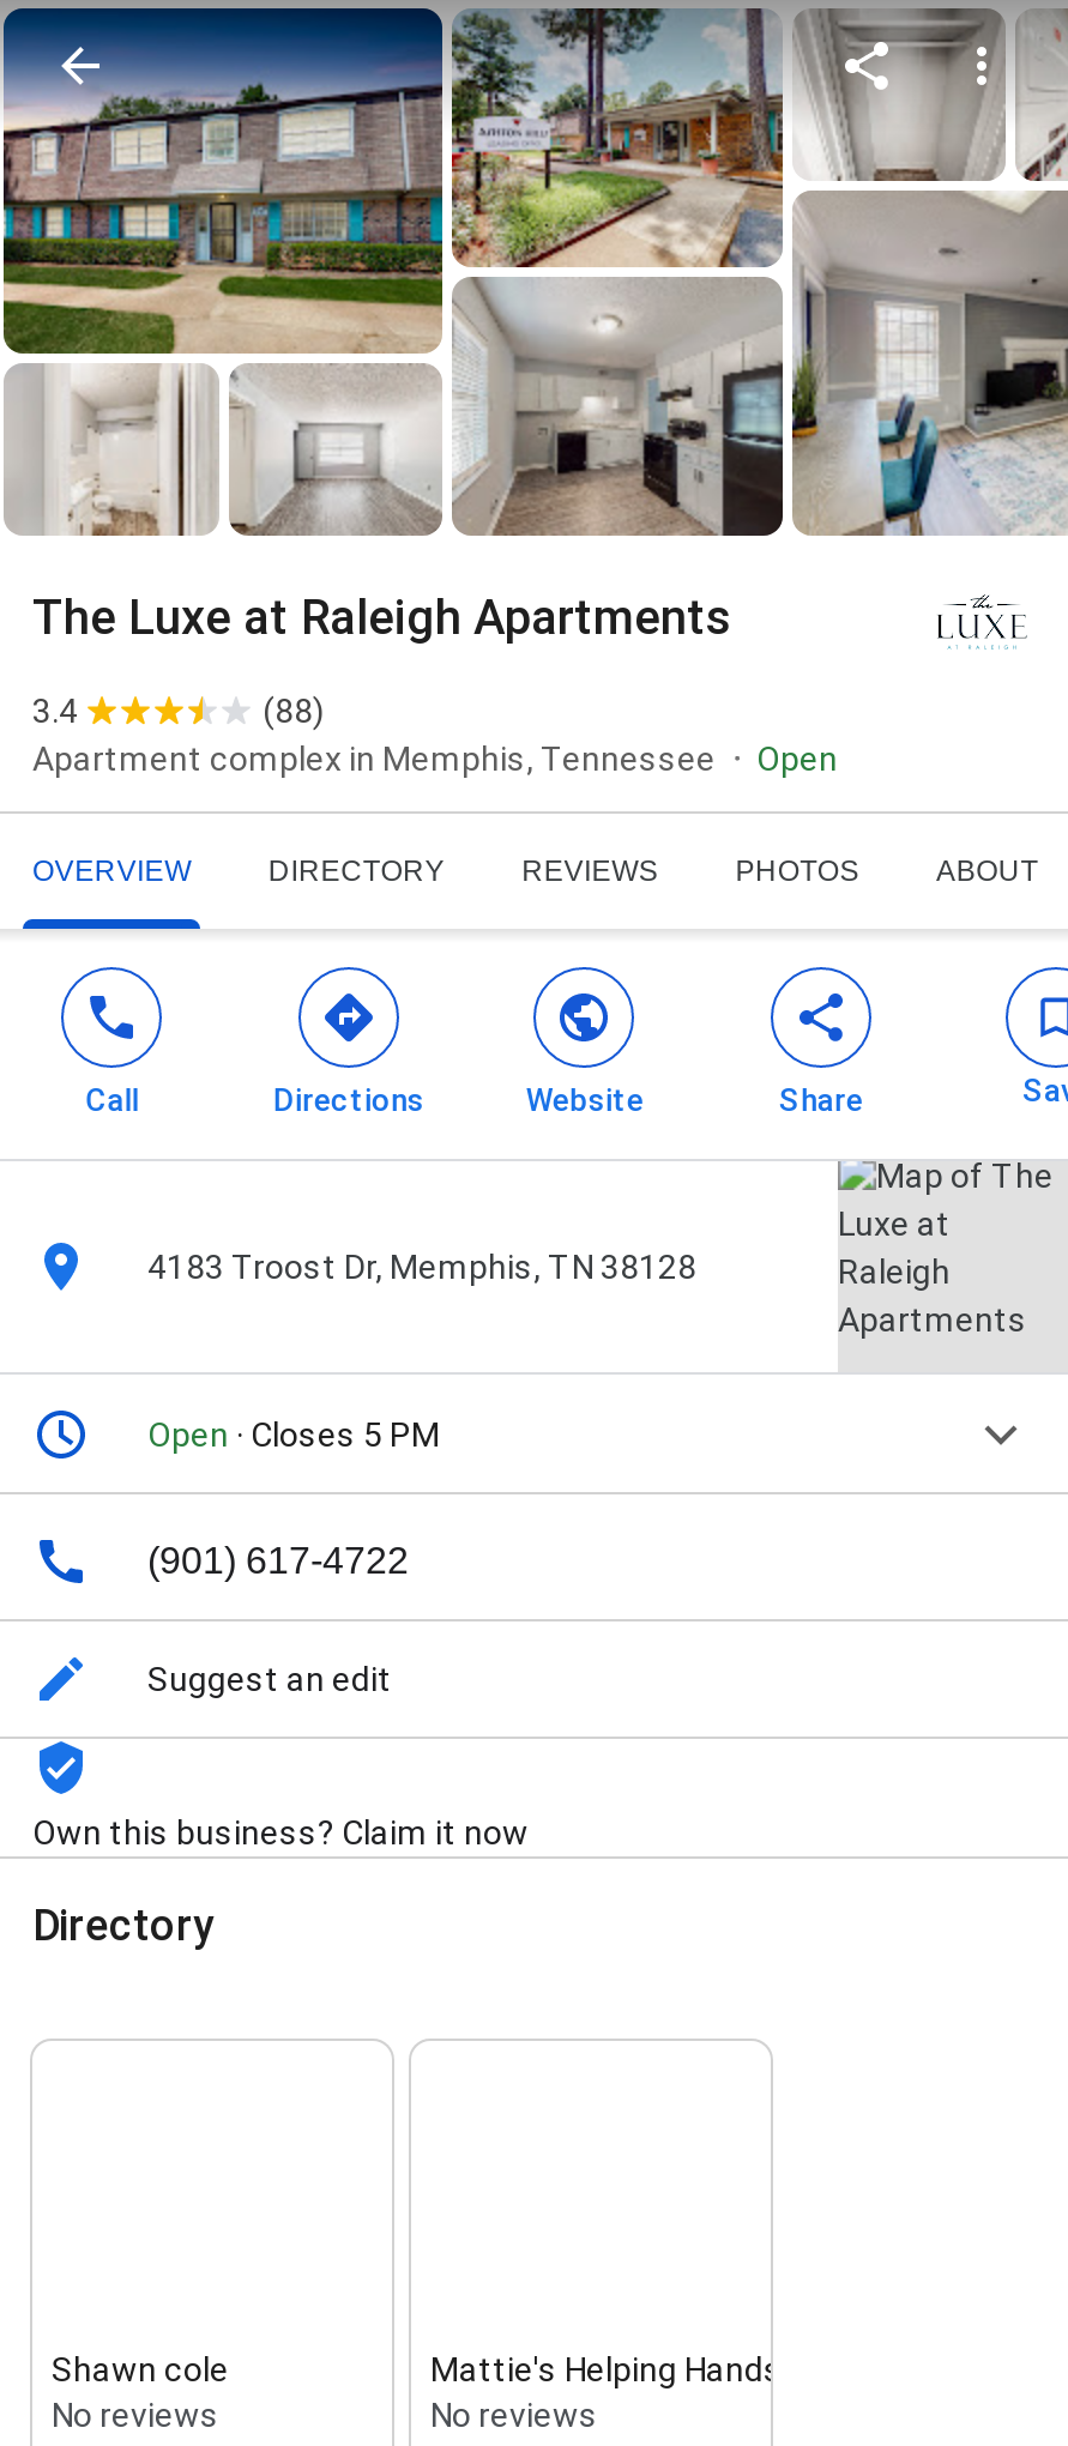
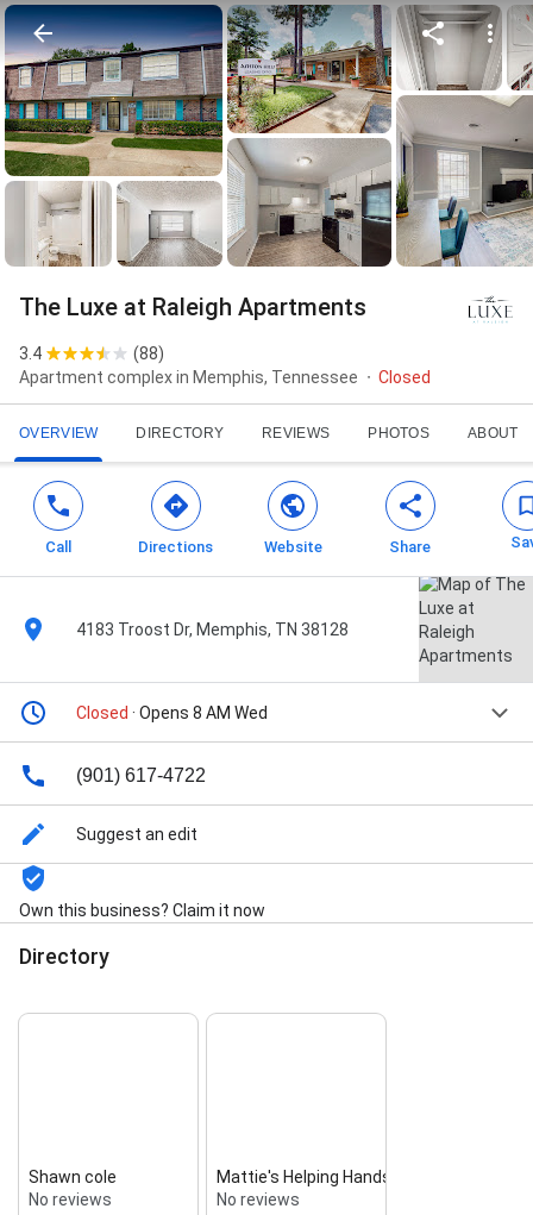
- Open
+ Closed

- Open · Closes 5 PM
+ Closed · Opens 8 AM Wed
